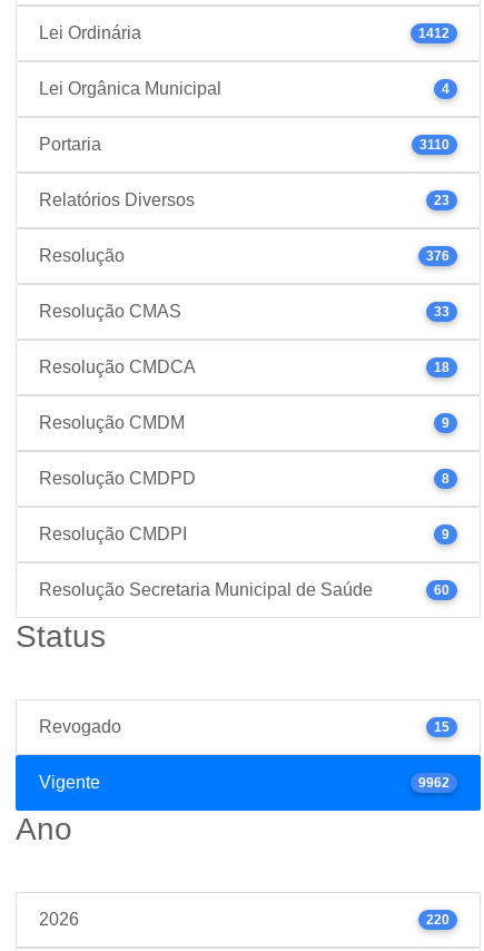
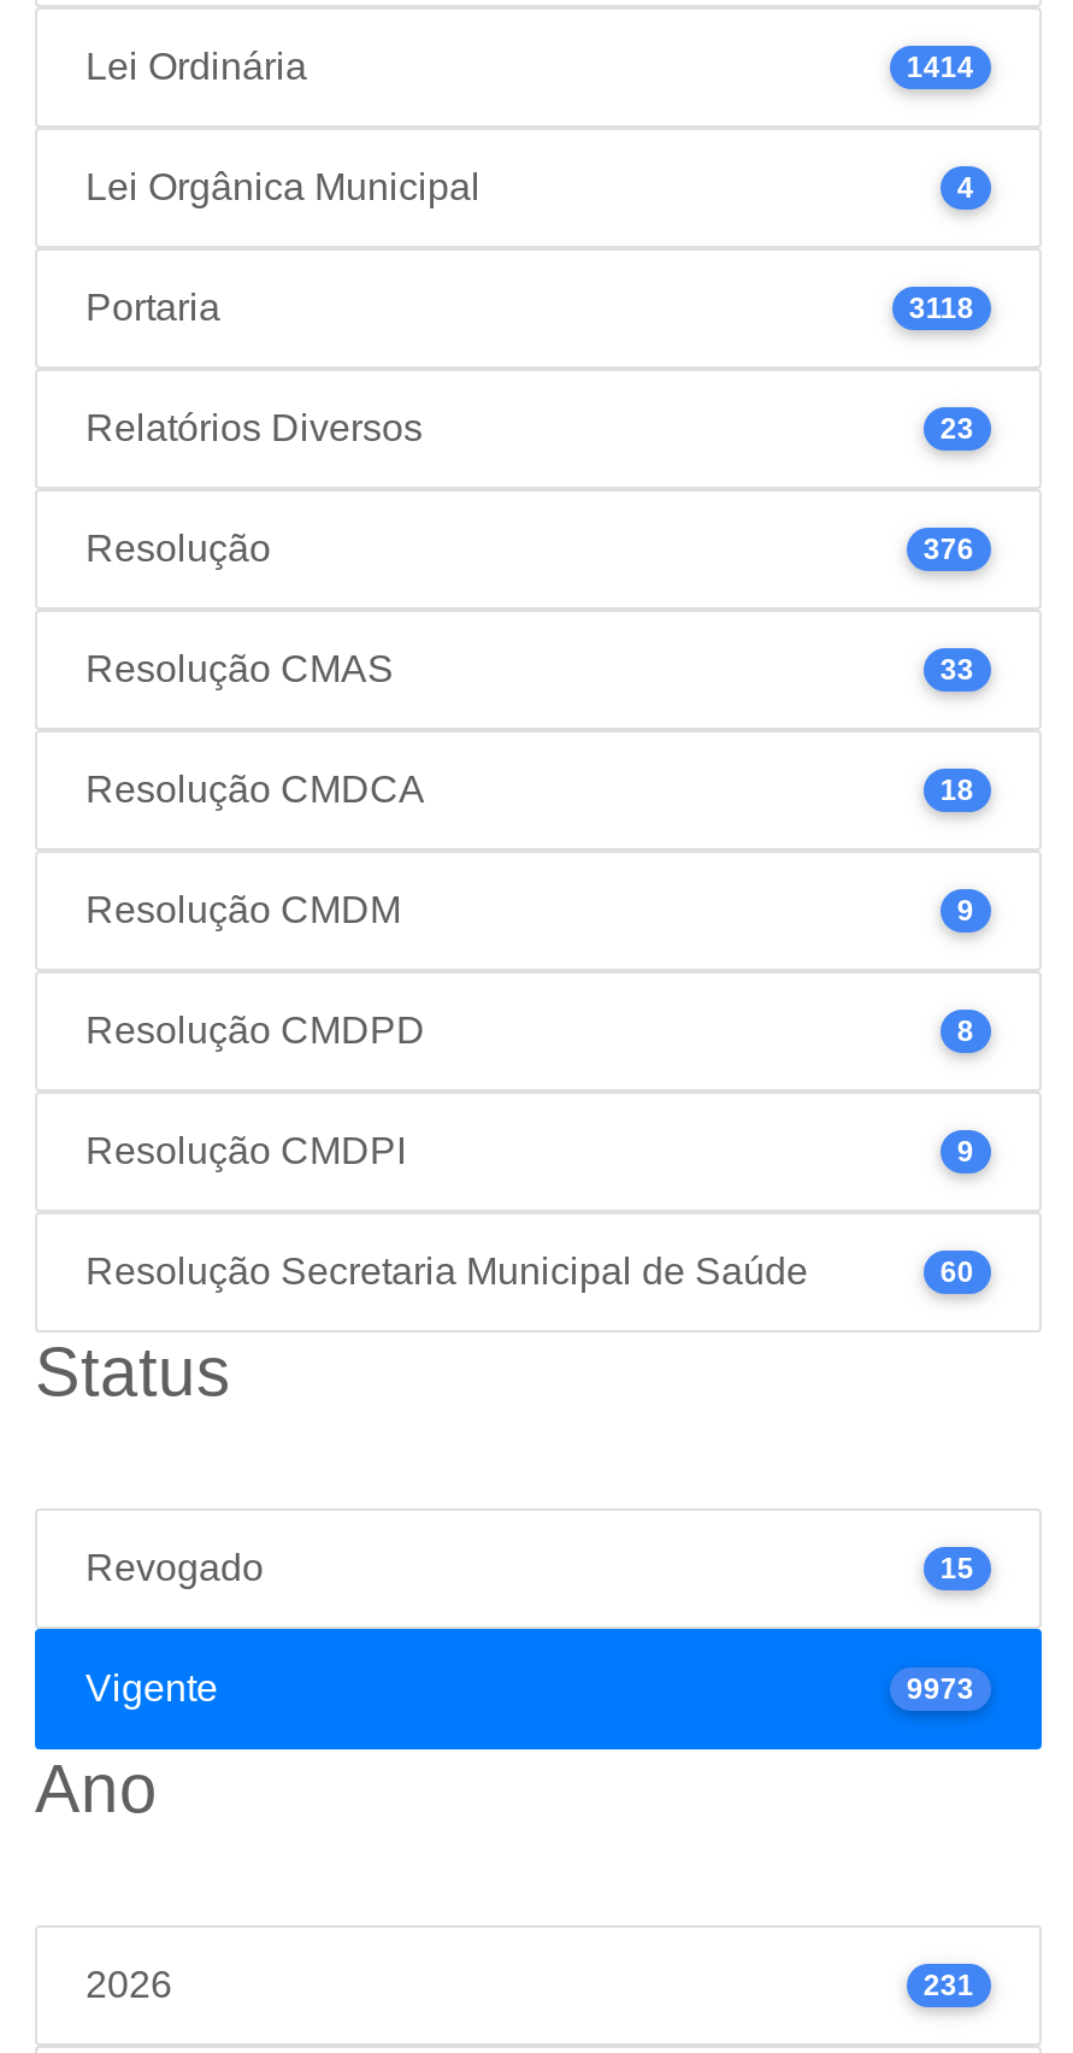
- 1412
+ 1414

- 3110
+ 3118

- 9962
+ 9973

- 220
+ 231
